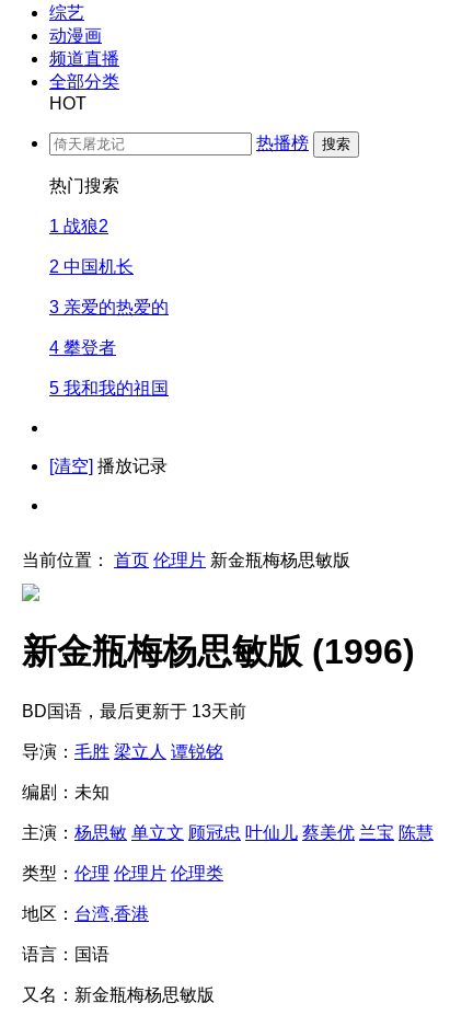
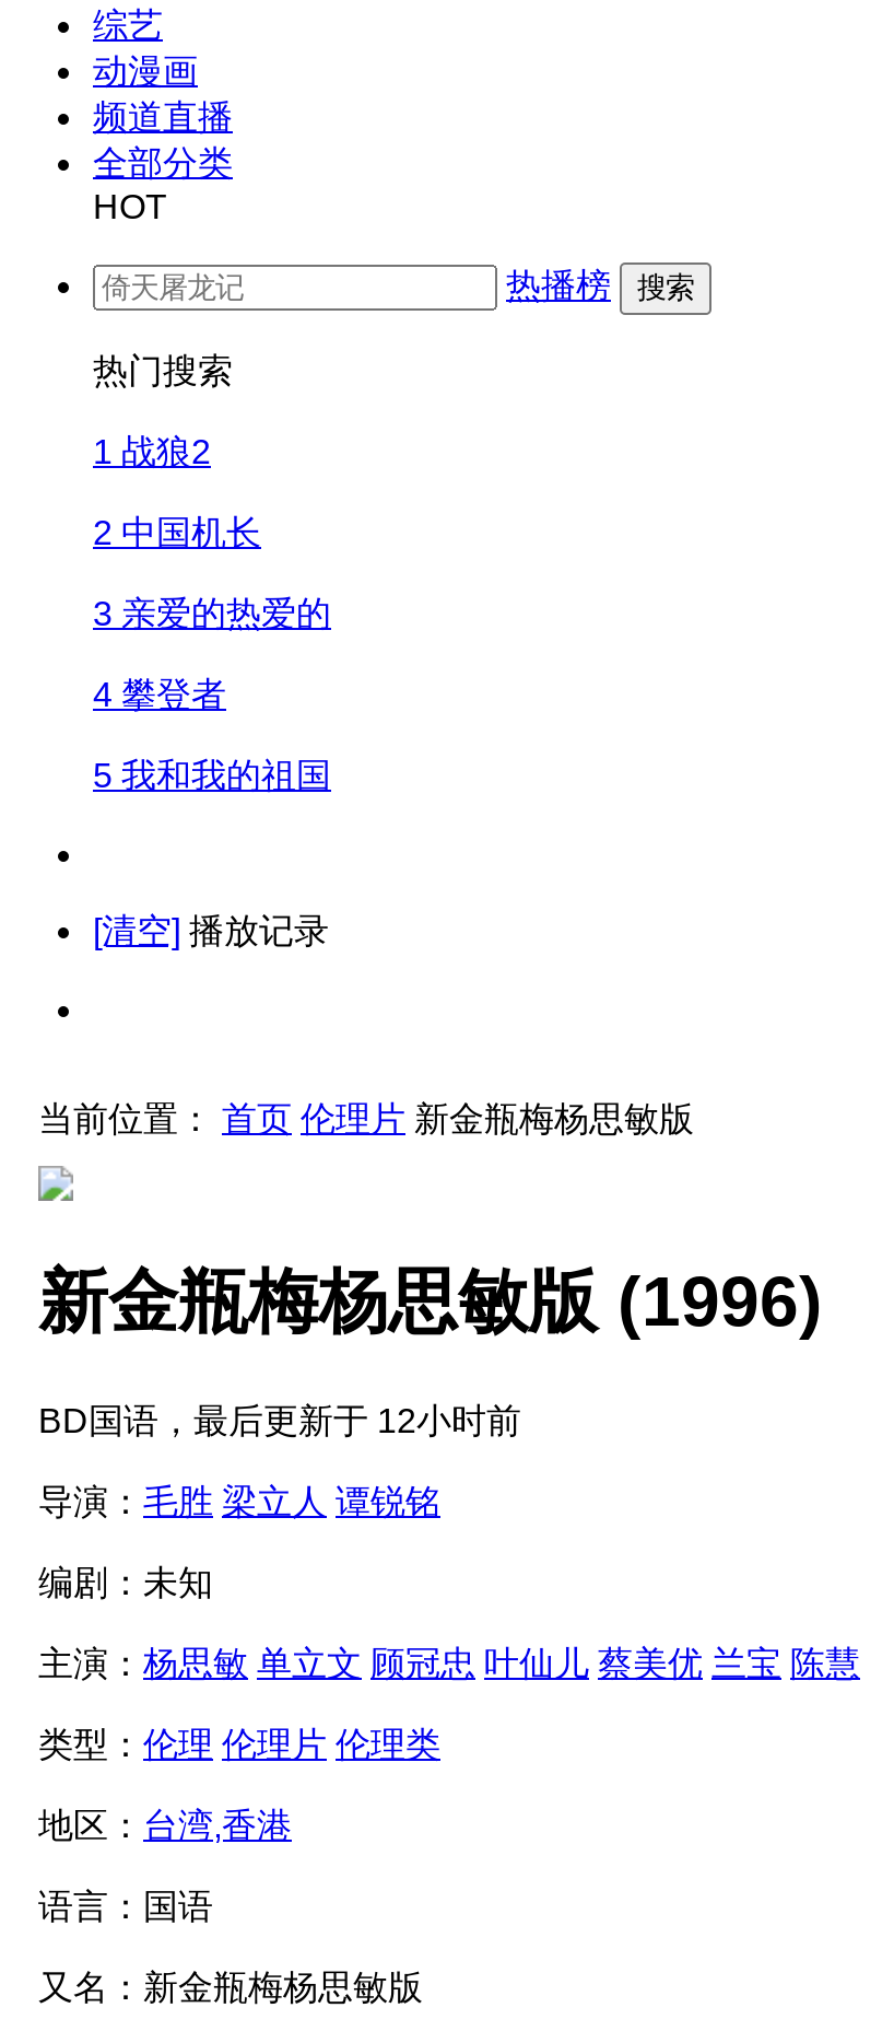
- BD国语，最后更新于 13天前
+ BD国语，最后更新于 12小时前
